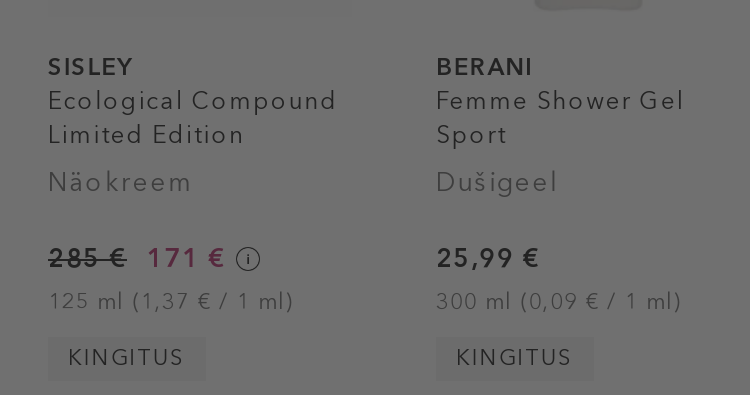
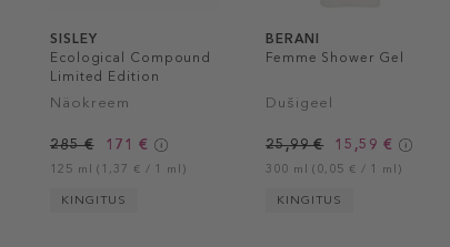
- Sport

- 300 ml (0,09 € / 1 ml)
+ 15,59 €
+ 300 ml (0,05 € / 1 ml)
